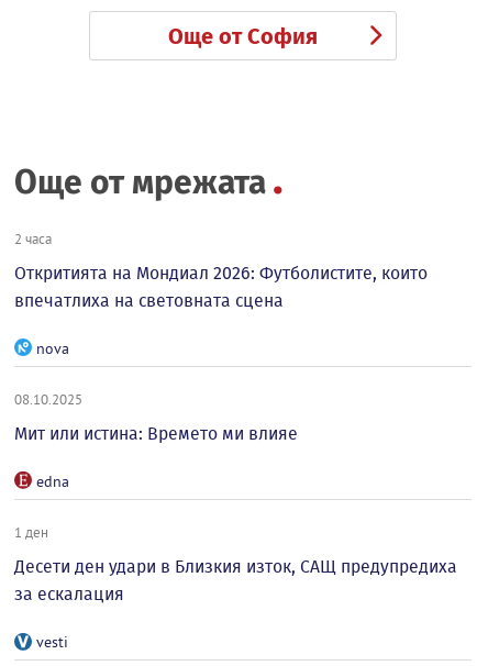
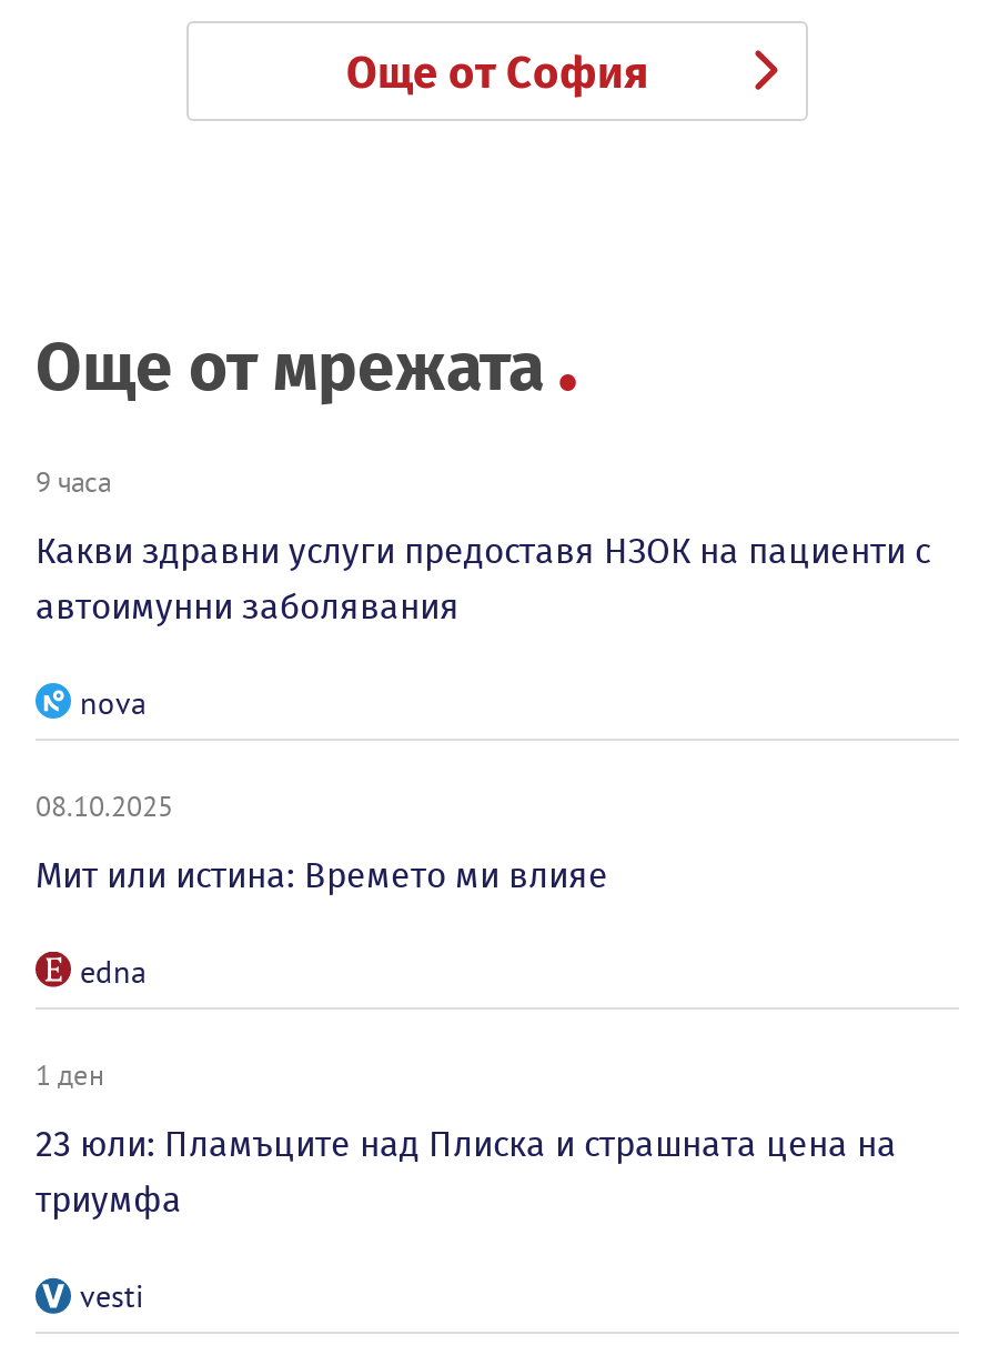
- 2 часа
+ 9 часа

- Откритията на Мондиал 2026: Футболистите, които
- впечатлиха на световната сцена
+ Какви здравни услуги предоставя НЗОК на пациенти с
+ автоимунни заболявания

- Десети ден удари в Близкия изток, САЩ предупредиха
- за ескалация
+ 23 юли: Пламъците над Плиска и страшната цена на
+ триумфа
